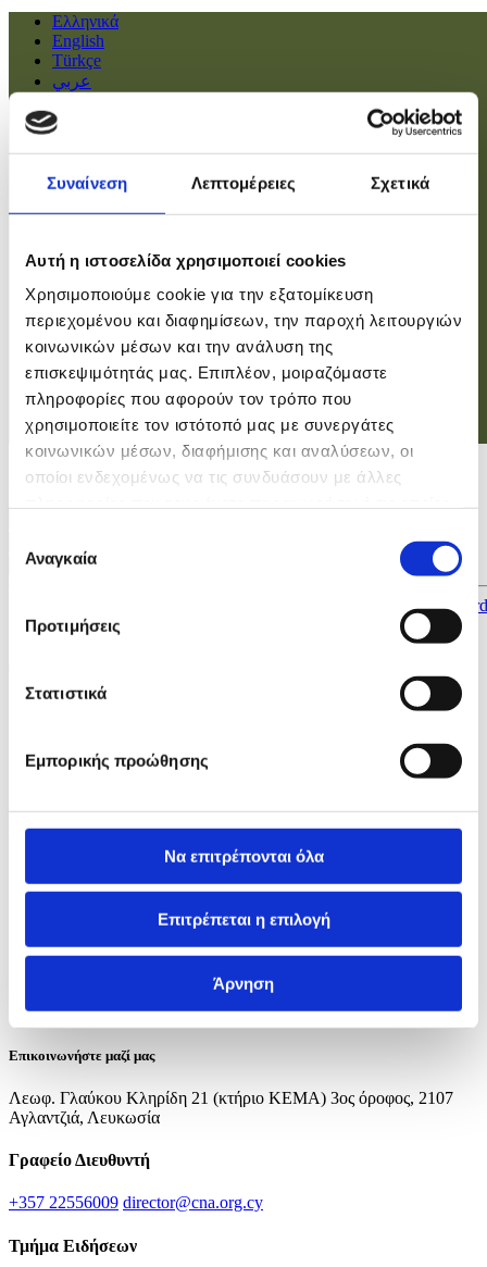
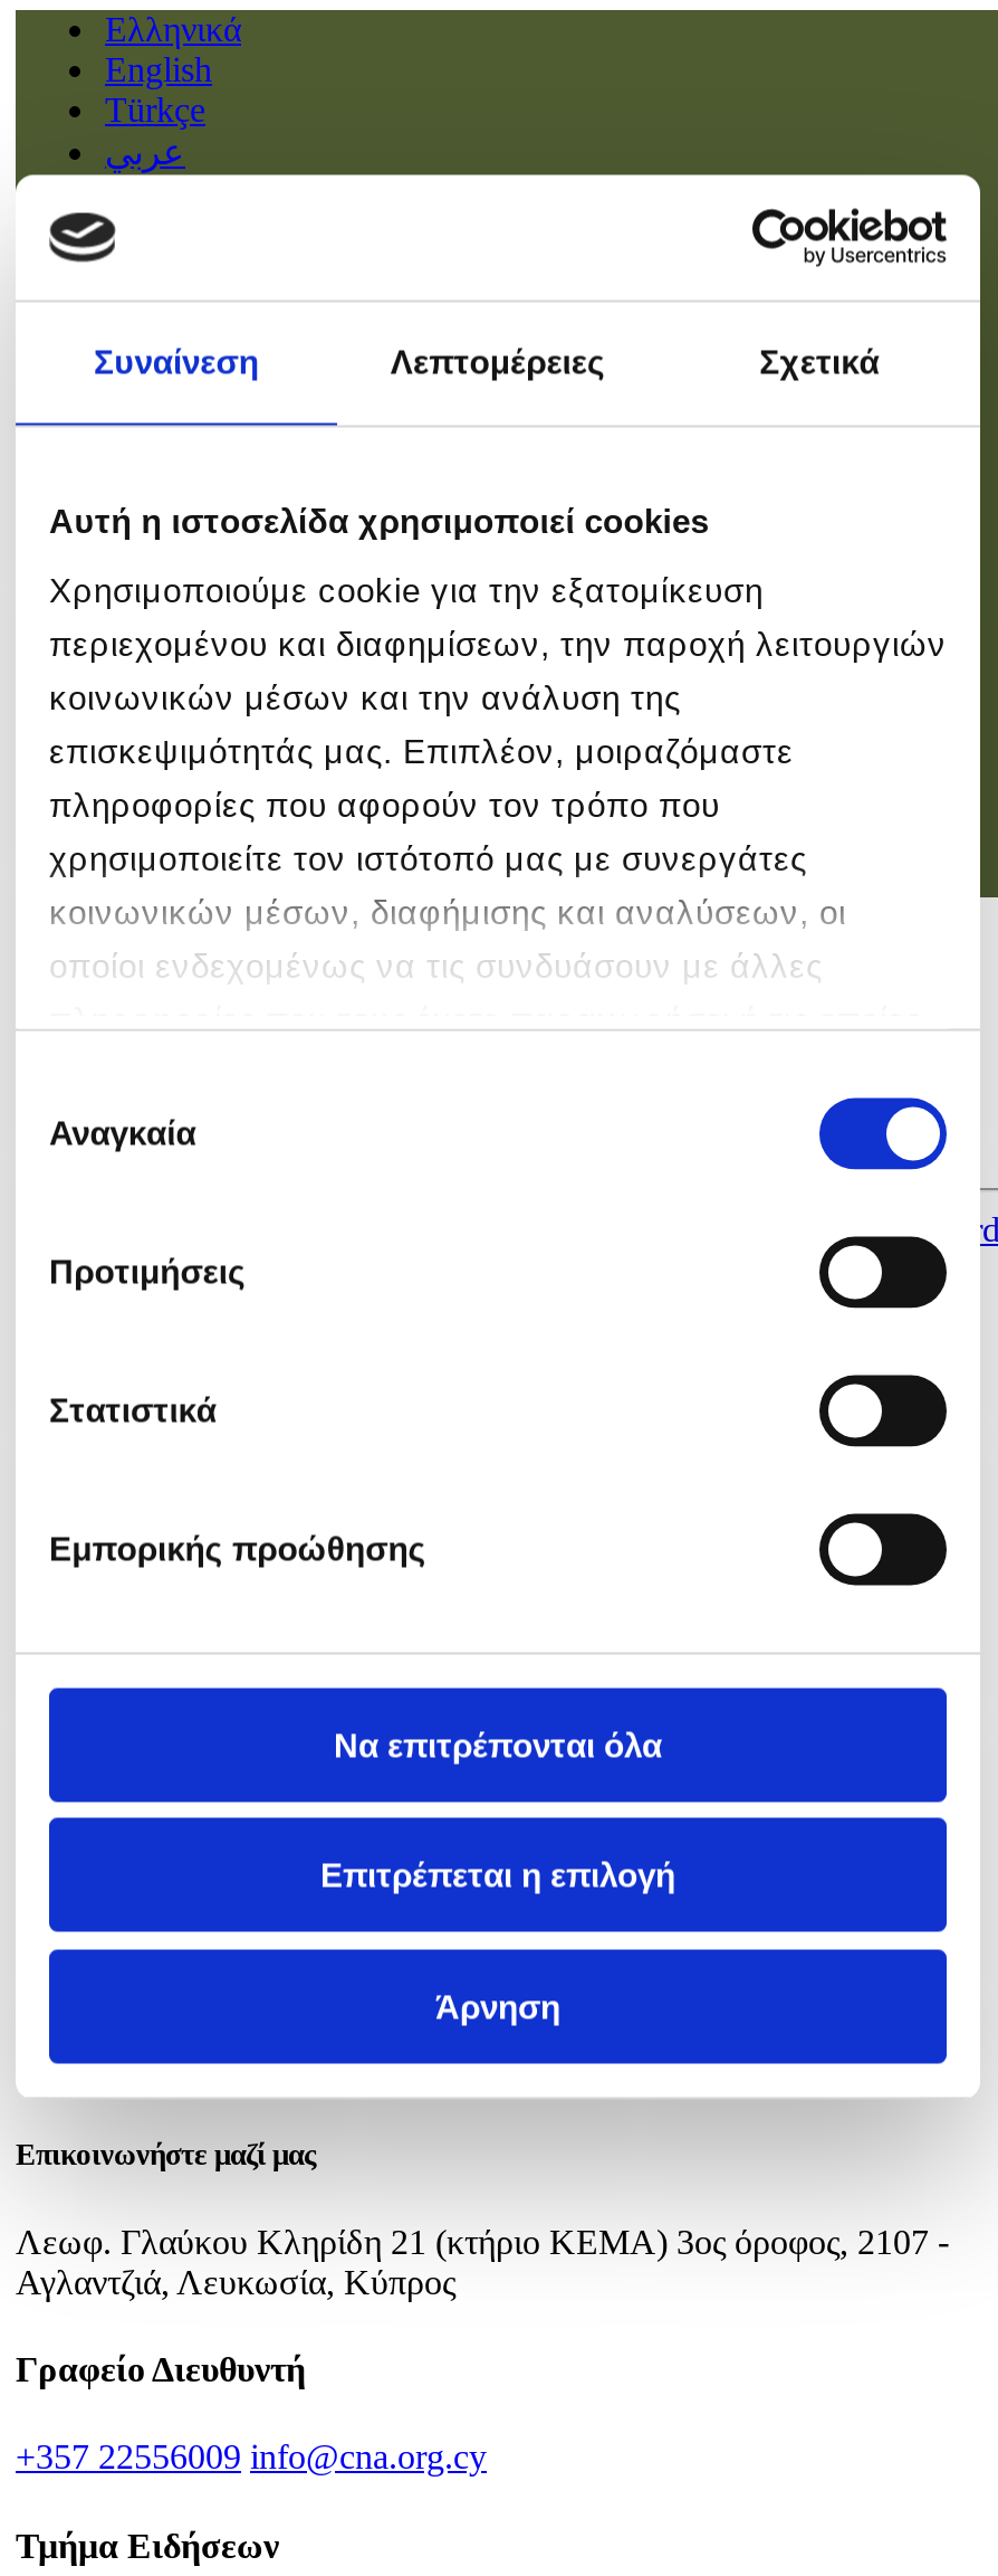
- Λεωφ. Γλαύκου Κληρίδη 21 (κτήριο ΚΕΜΑ) 3ος όροφος, 2107
- Αγλαντζιά, Λευκωσία
+ Λεωφ. Γλαύκου Κληρίδη 21 (κτήριο ΚΕΜΑ) 3ος όροφος, 2107 -
+ Αγλαντζιά, Λευκωσία, Κύπρος

- +357 22556009 director@cna.org.cy
+ +357 22556009 info@cna.org.cy
